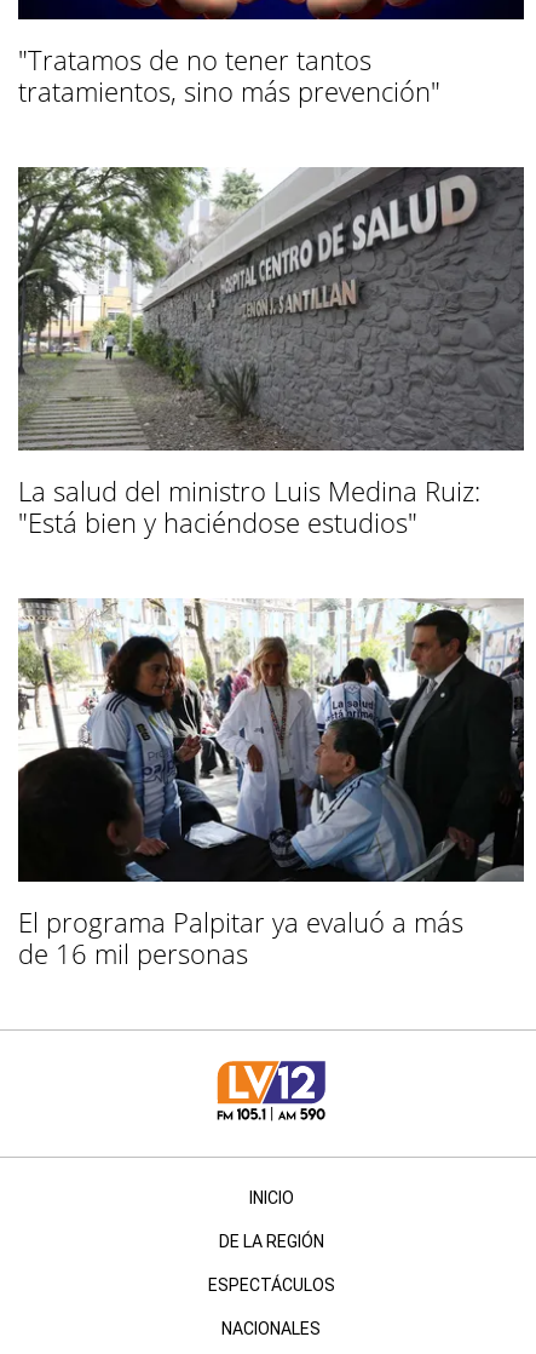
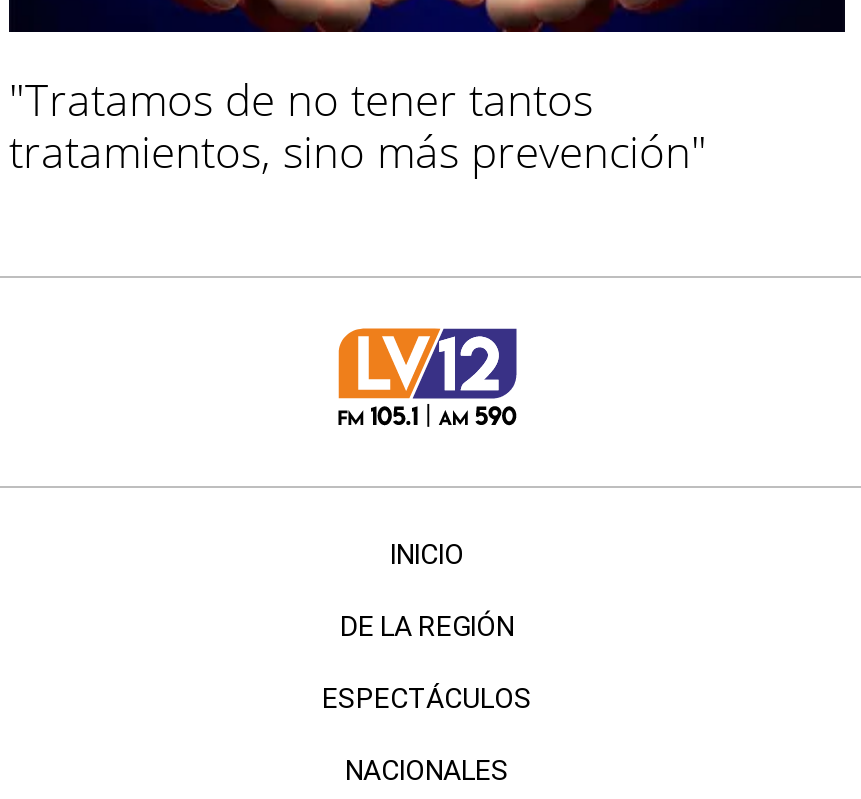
- [image]
- La salud del ministro Luis Medina Ruiz:
- "Está bien y haciéndose estudios"

- [image]
- El programa Palpitar ya evaluó a más
- de 16 mil personas
